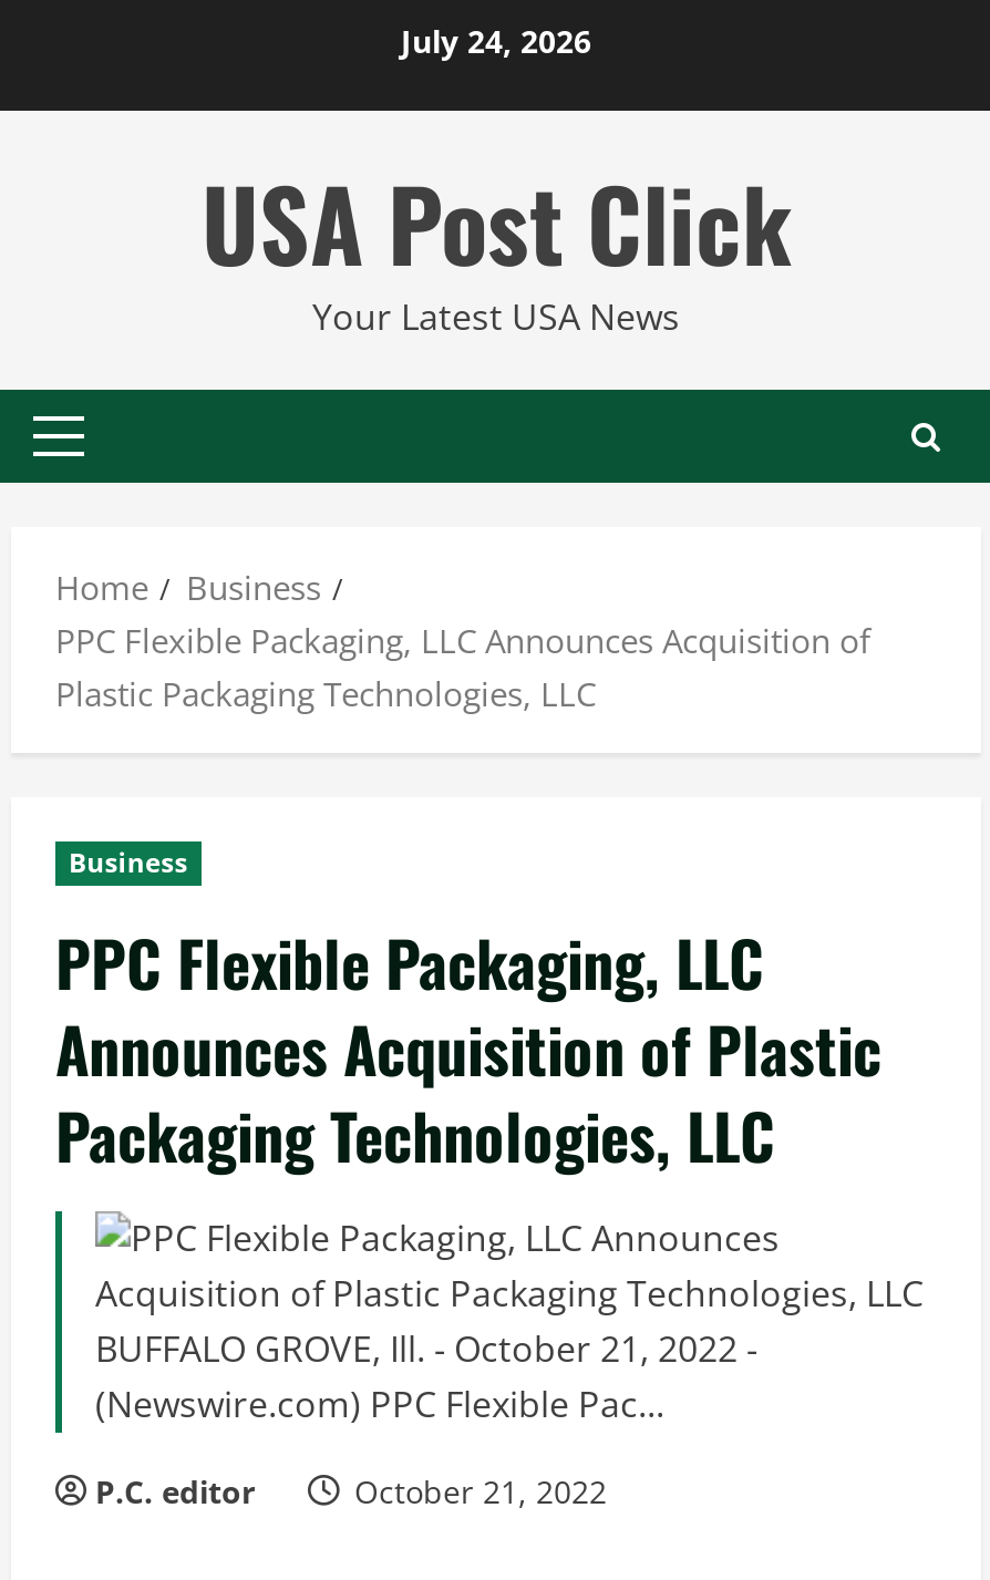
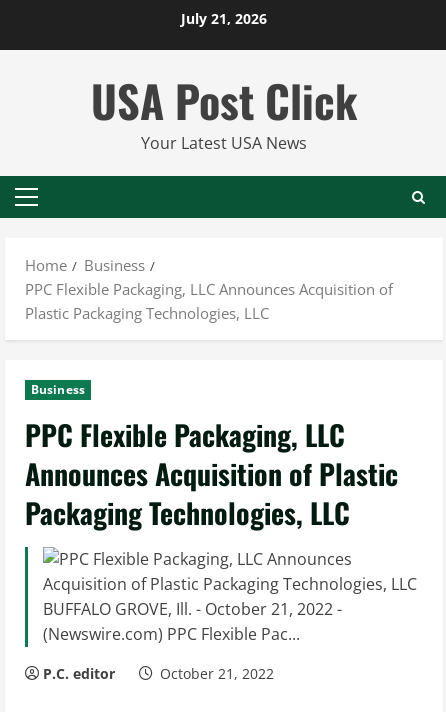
- July 24, 2026
+ July 21, 2026
